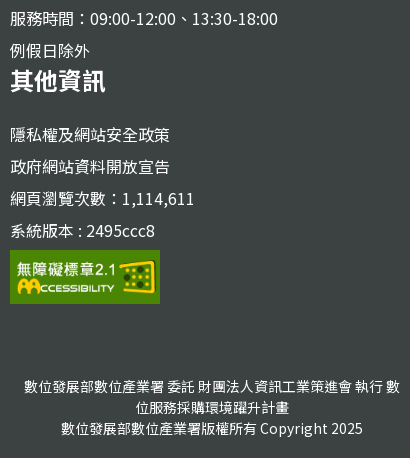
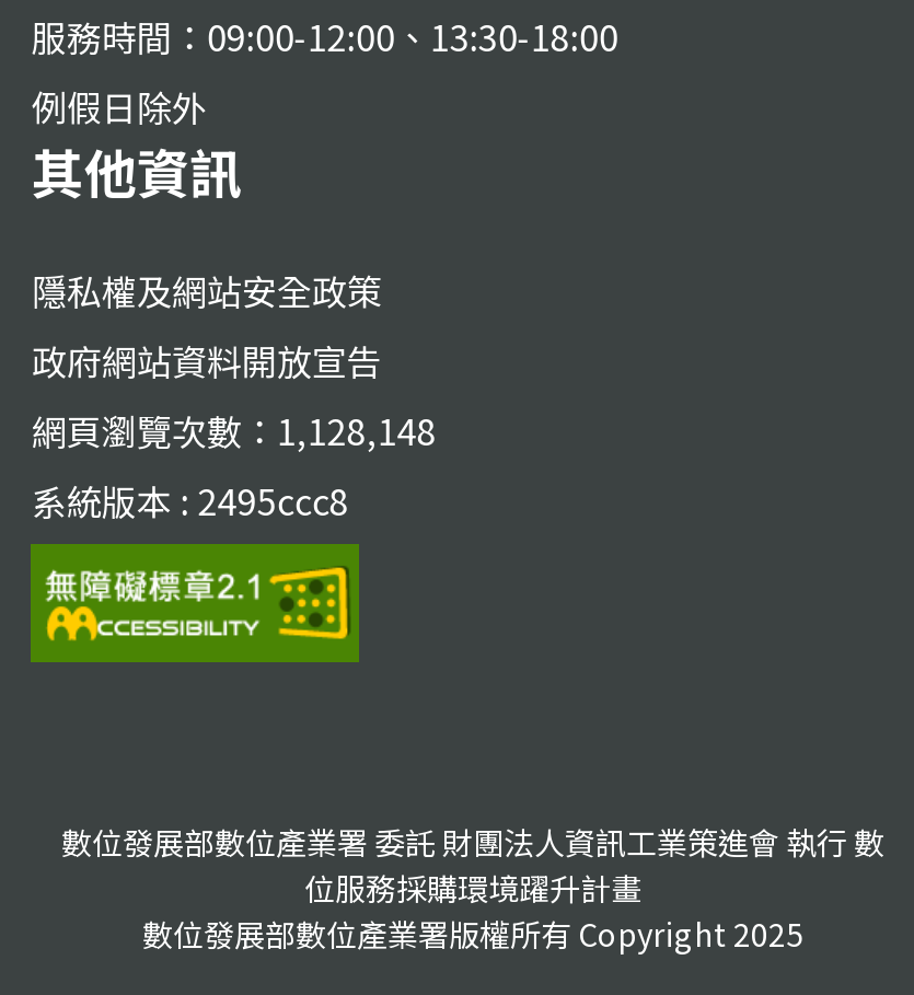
- 網頁瀏覽次數：1,114,611
+ 網頁瀏覽次數：1,128,148
